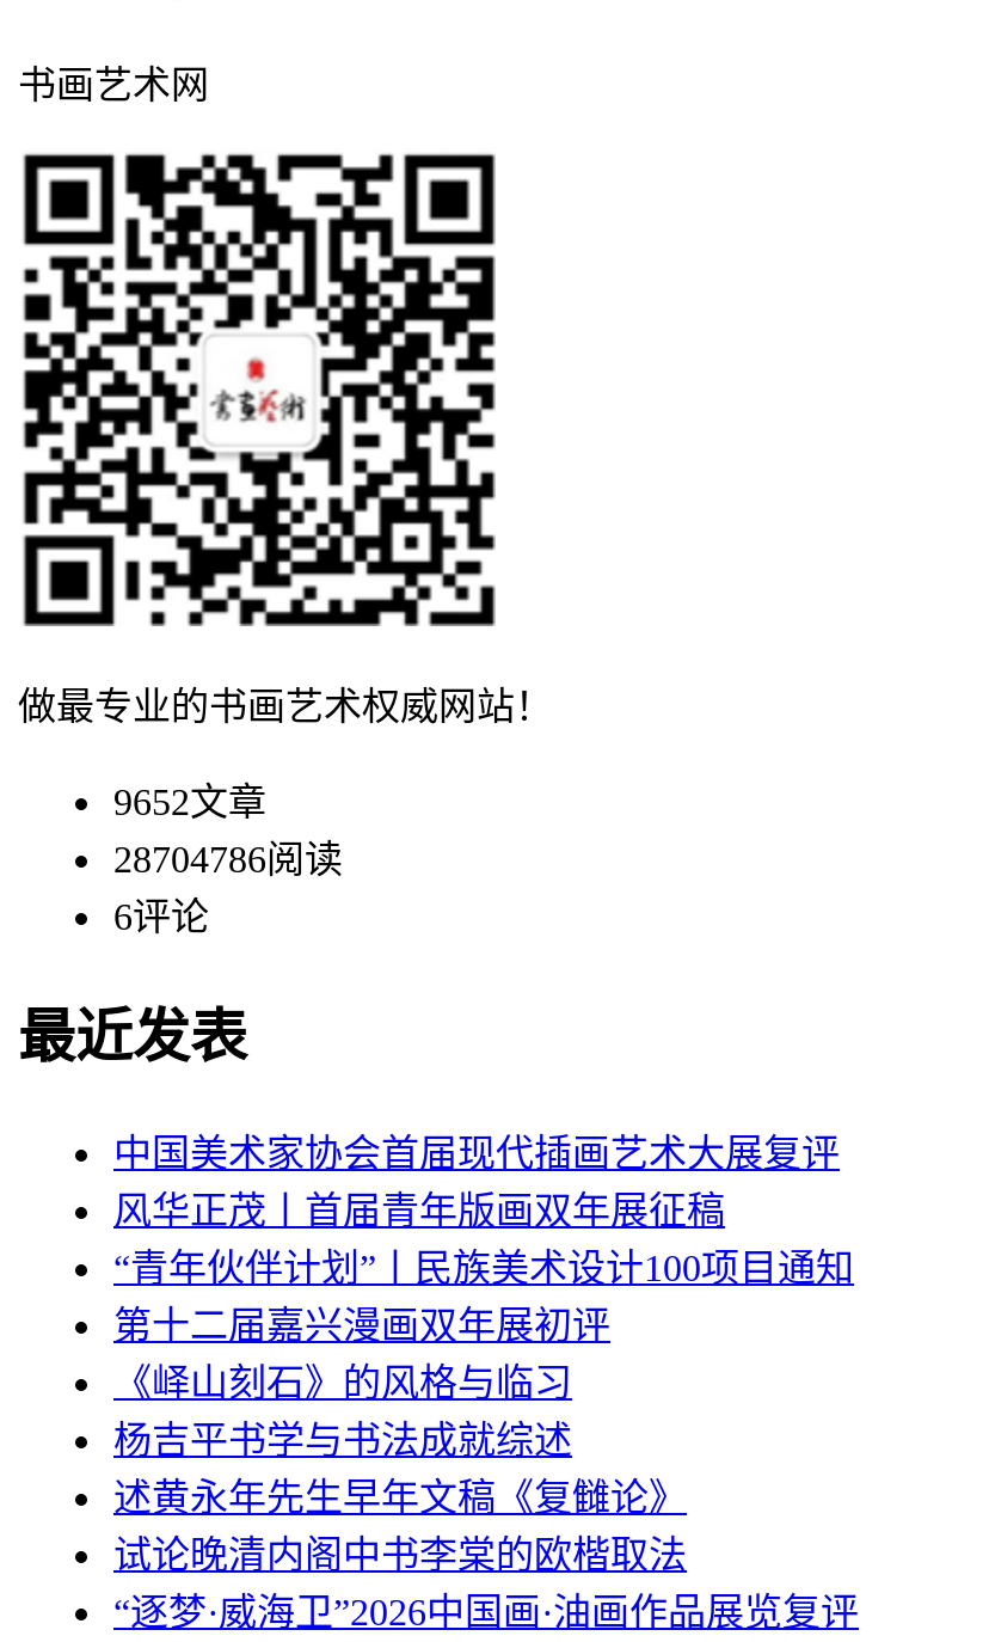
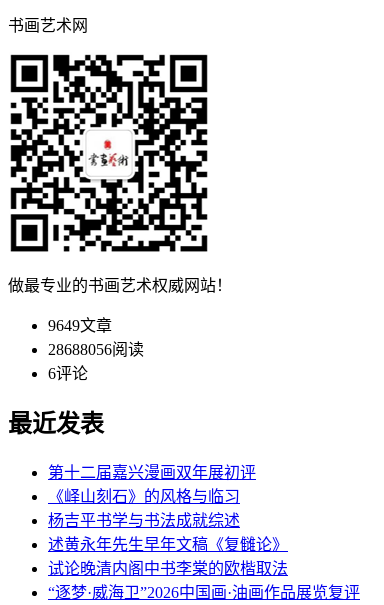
- 9652文章
+ 9649文章

- 28704786阅读
+ 28688056阅读

- 中国美术家协会首届现代插画艺术大展复评
- 风华正茂丨首届青年版画双年展征稿
- “青年伙伴计划”丨民族美术设计100项目通知
